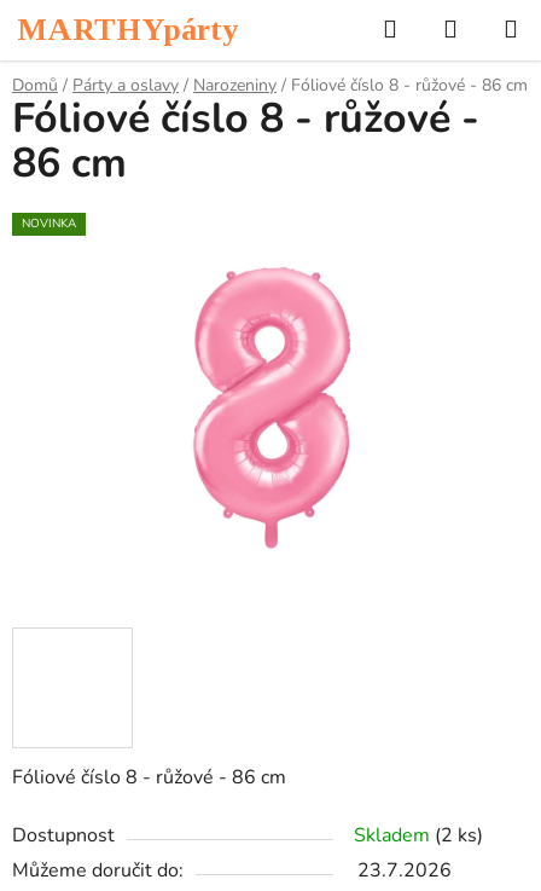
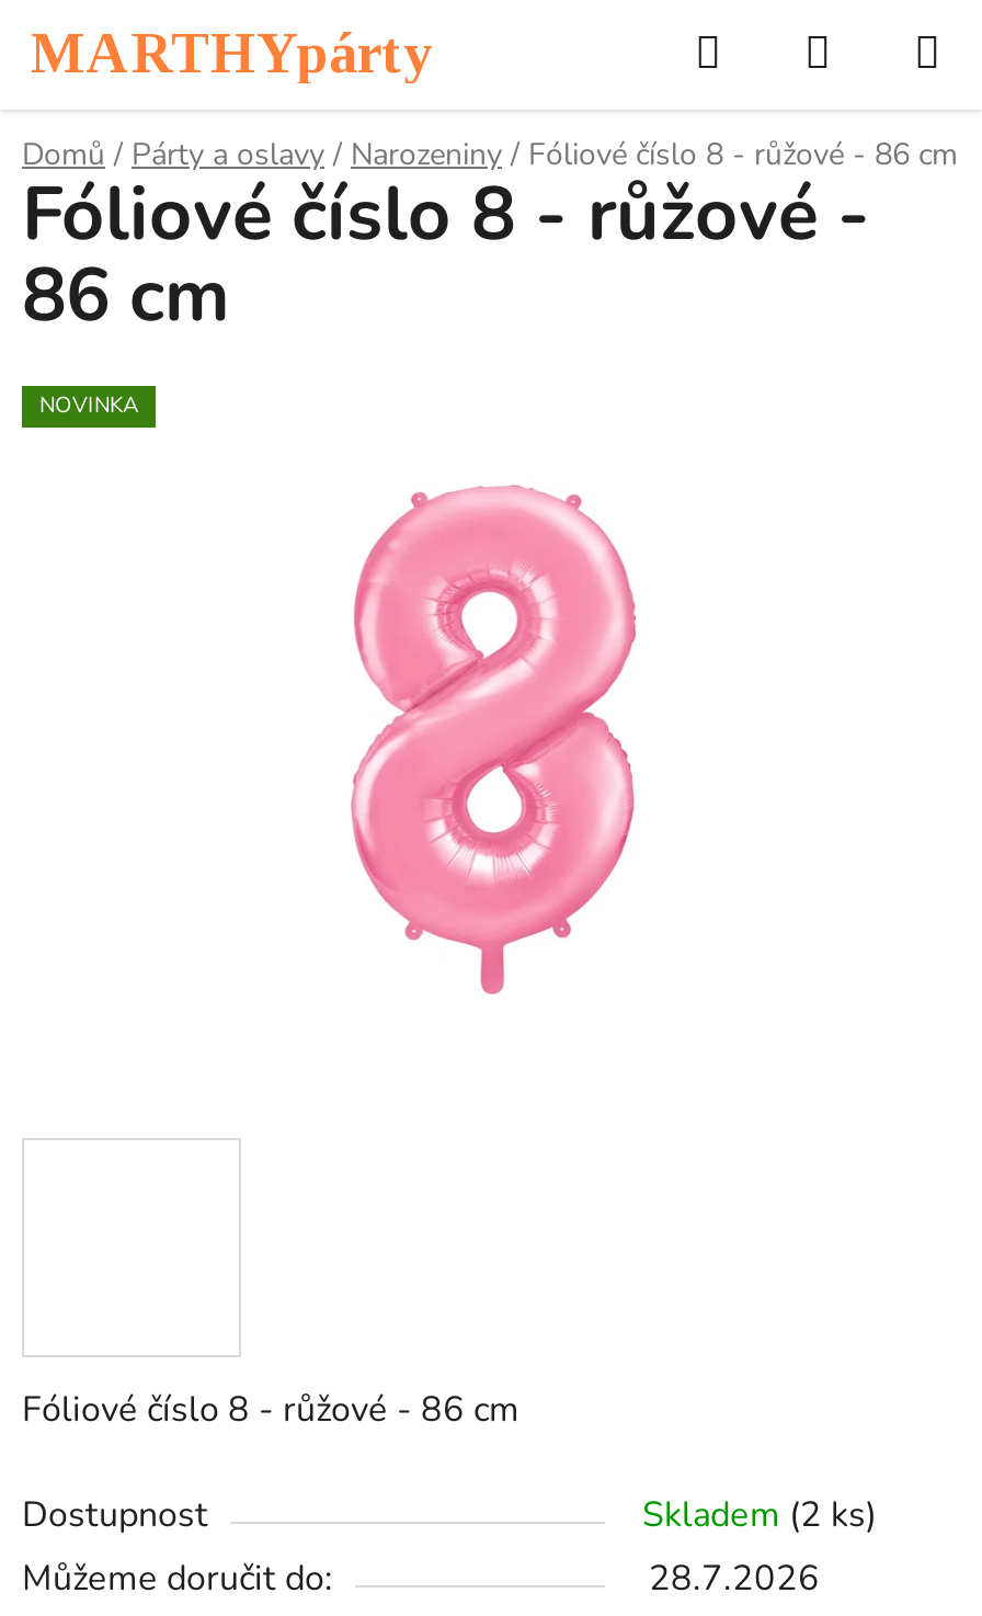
- 23.7.2026
+ 28.7.2026
